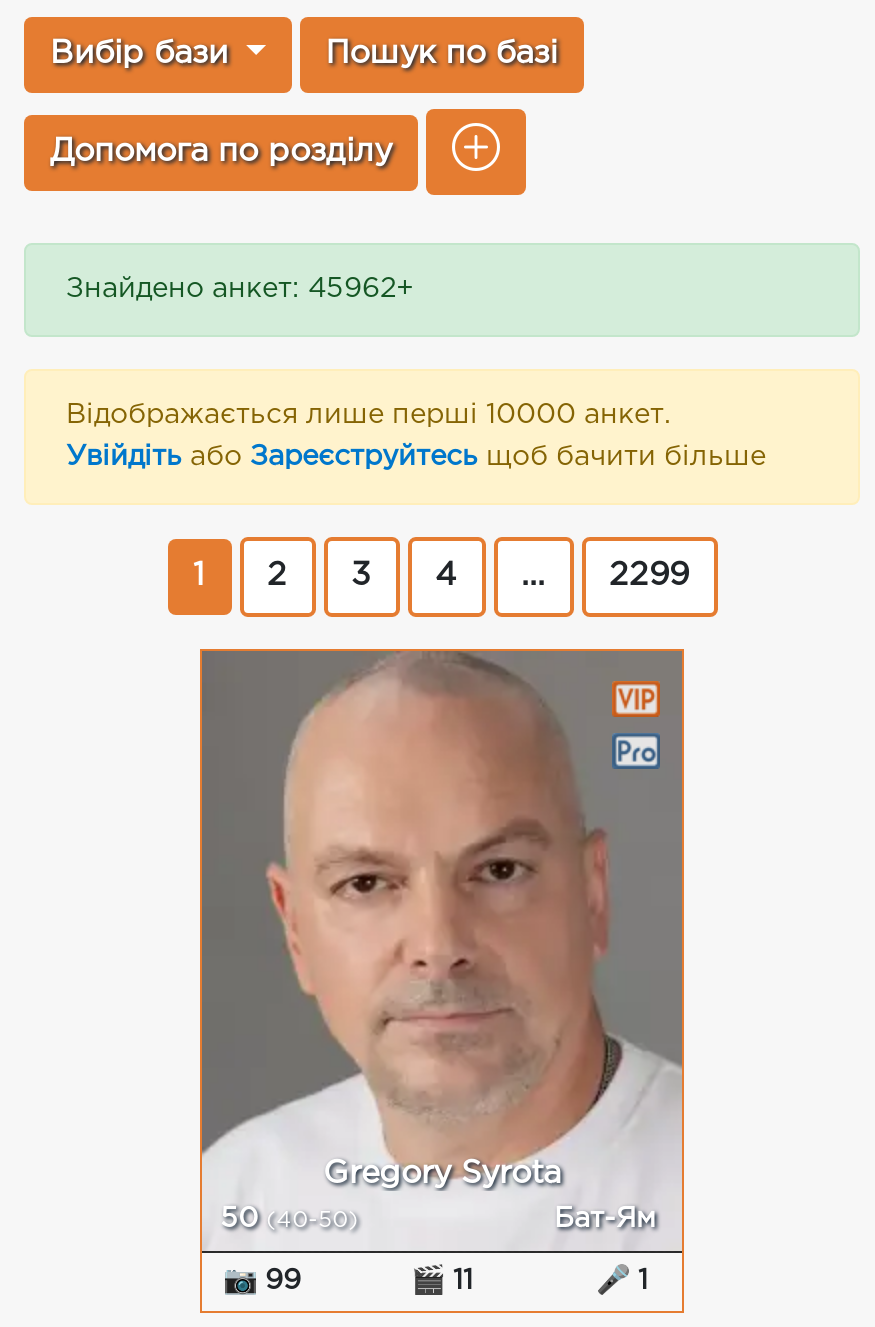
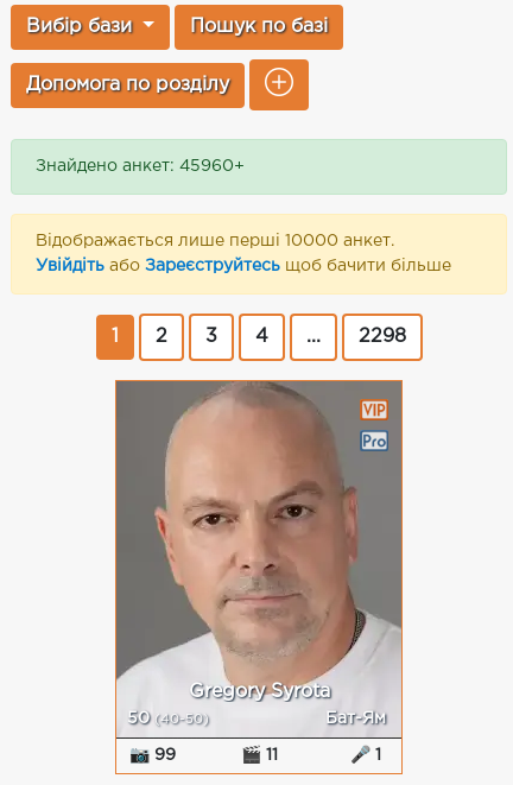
- Знайдено анкет: 45962+
+ Знайдено анкет: 45960+

- 2299
+ 2298
